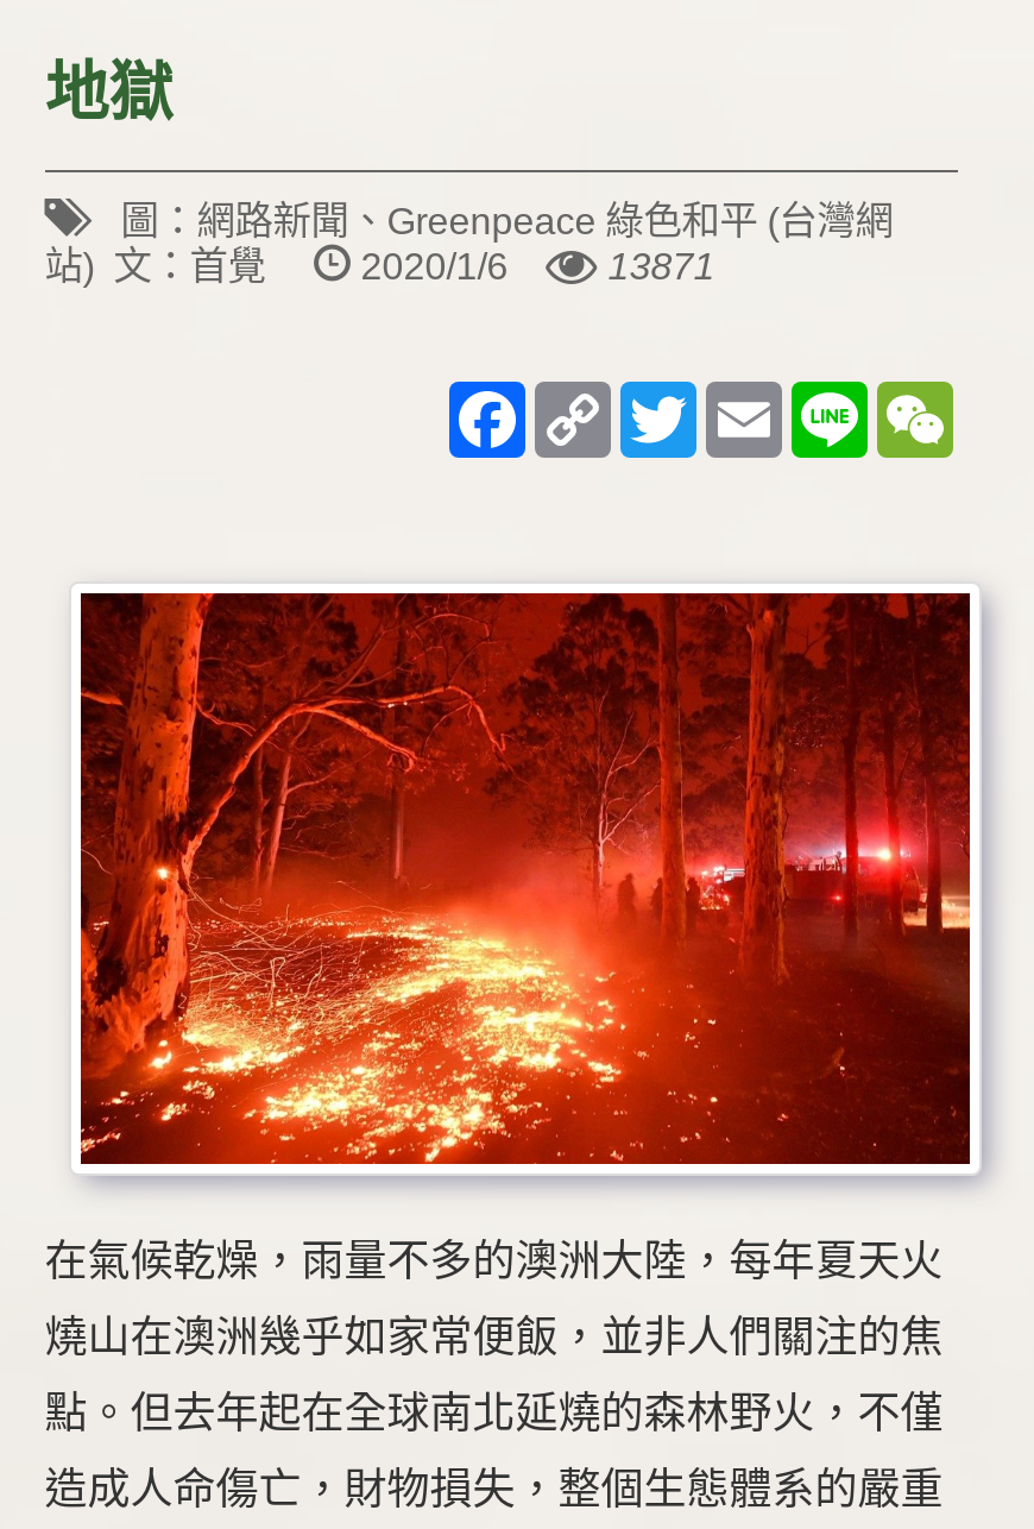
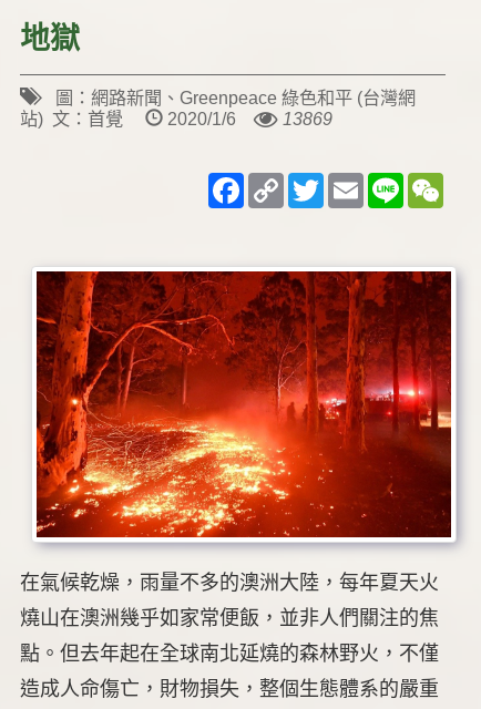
- 13871
+ 13869
